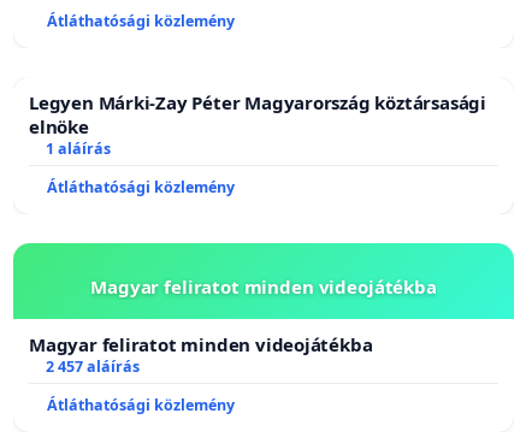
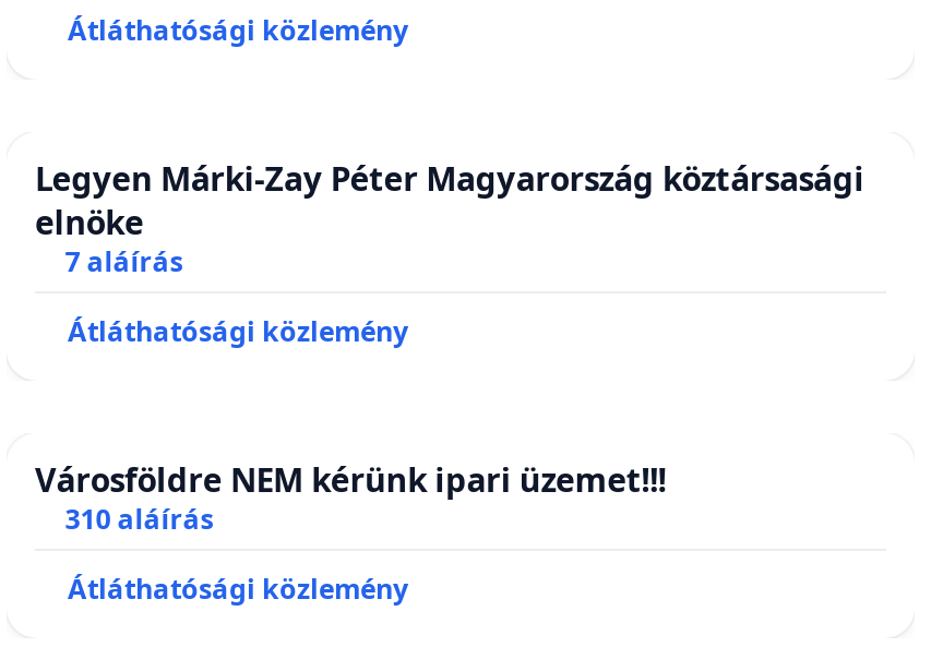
- 1 aláírás
+ 7 aláírás

- Magyar feliratot minden videojátékba
- Magyar feliratot minden videojátékba
- 2 457 aláírás
+ Városföldre NEM kérünk ipari üzemet!!!
+ 310 aláírás
